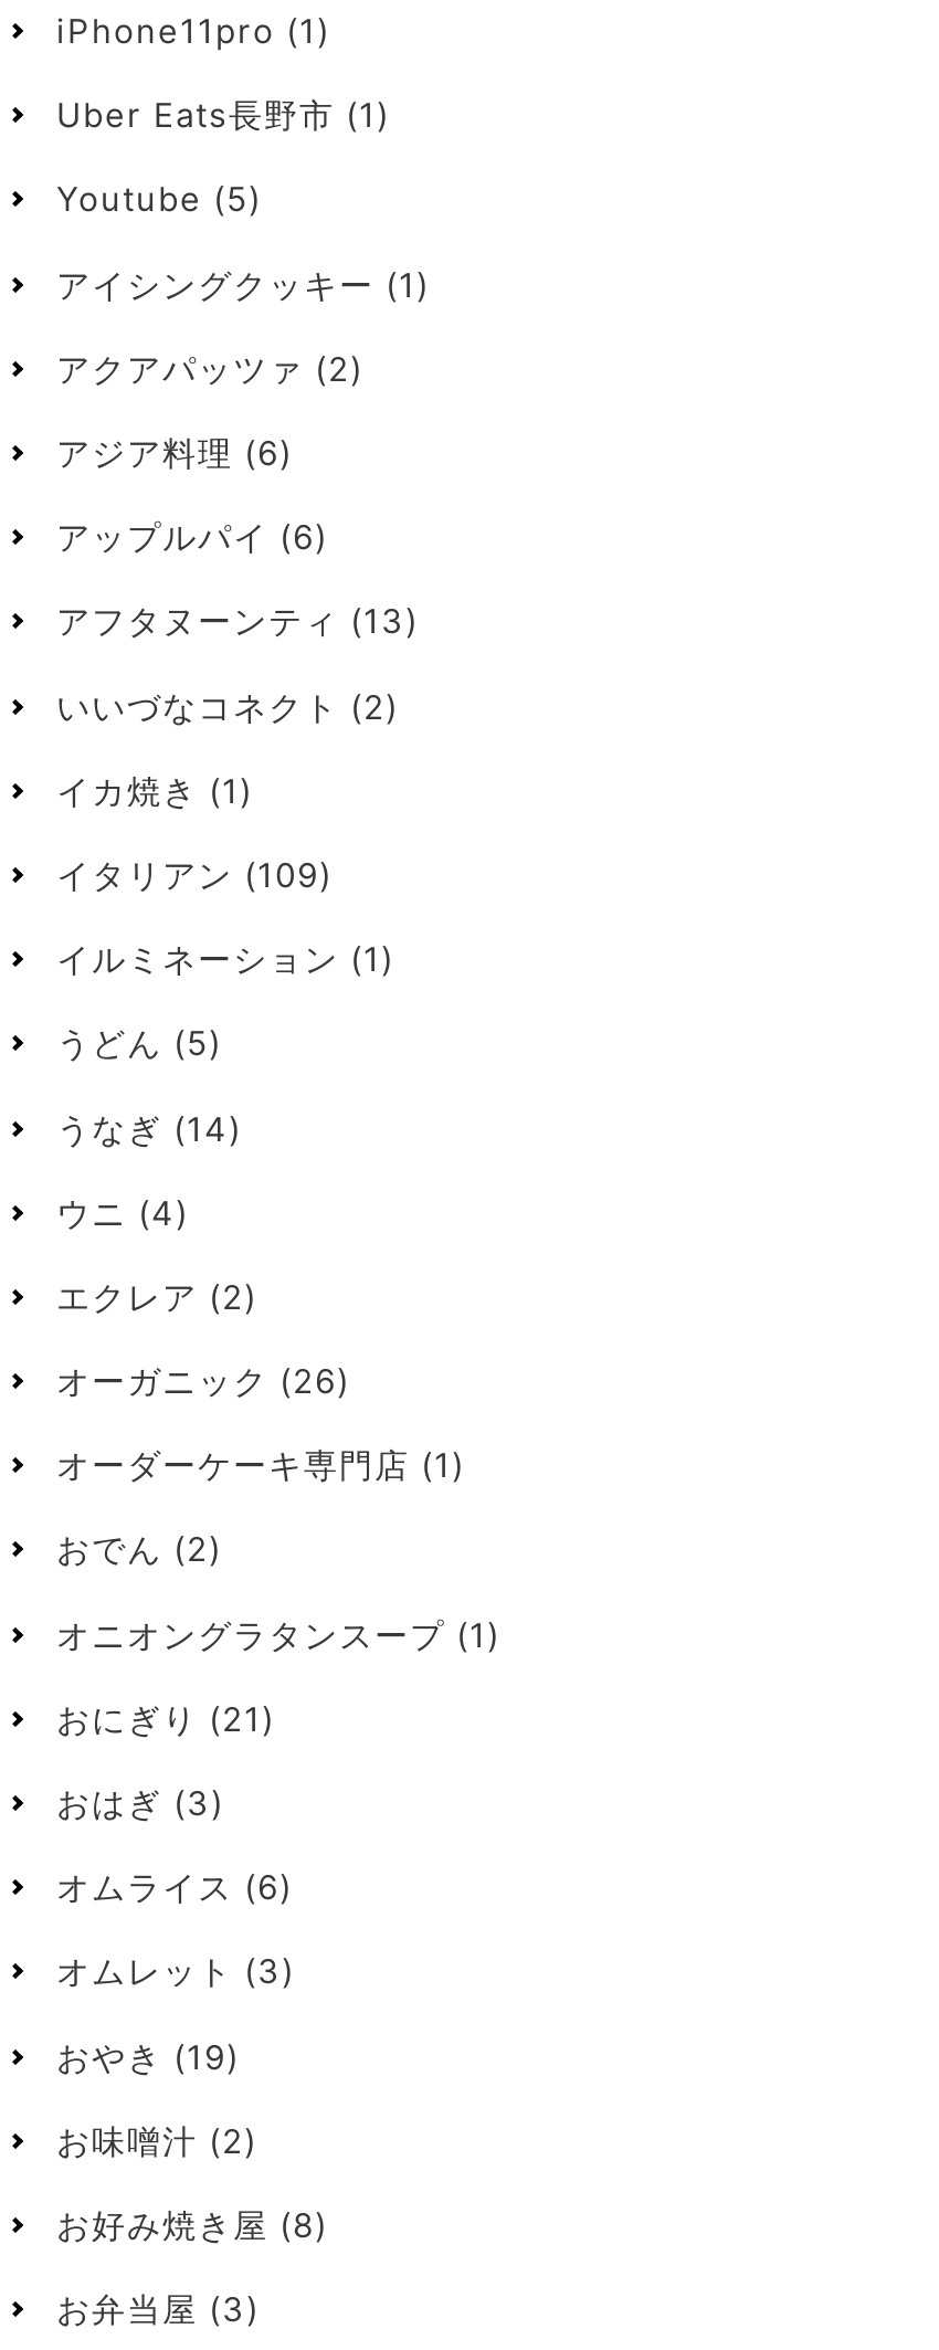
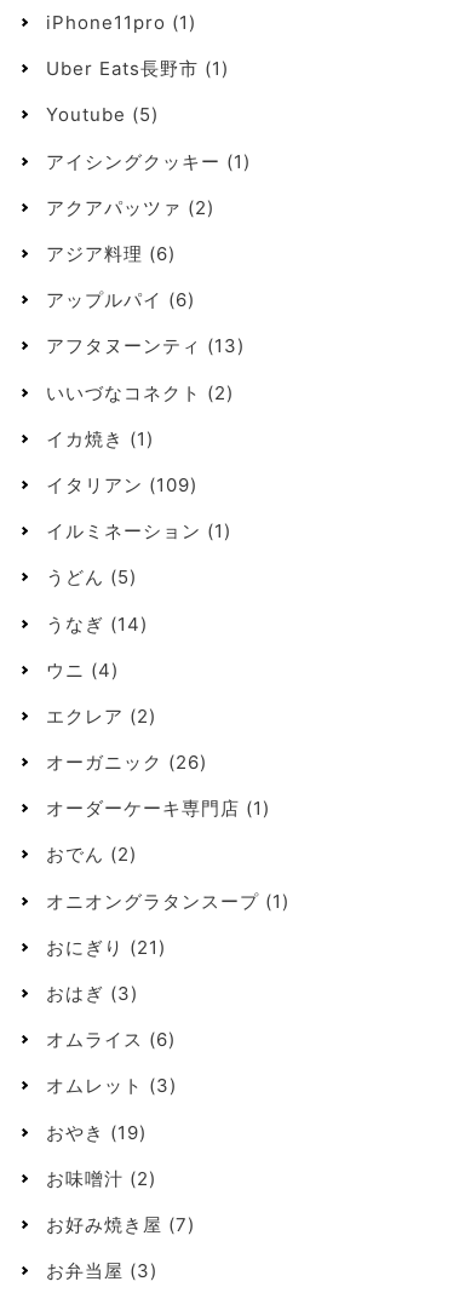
- お好み焼き屋(8)
+ お好み焼き屋(7)
